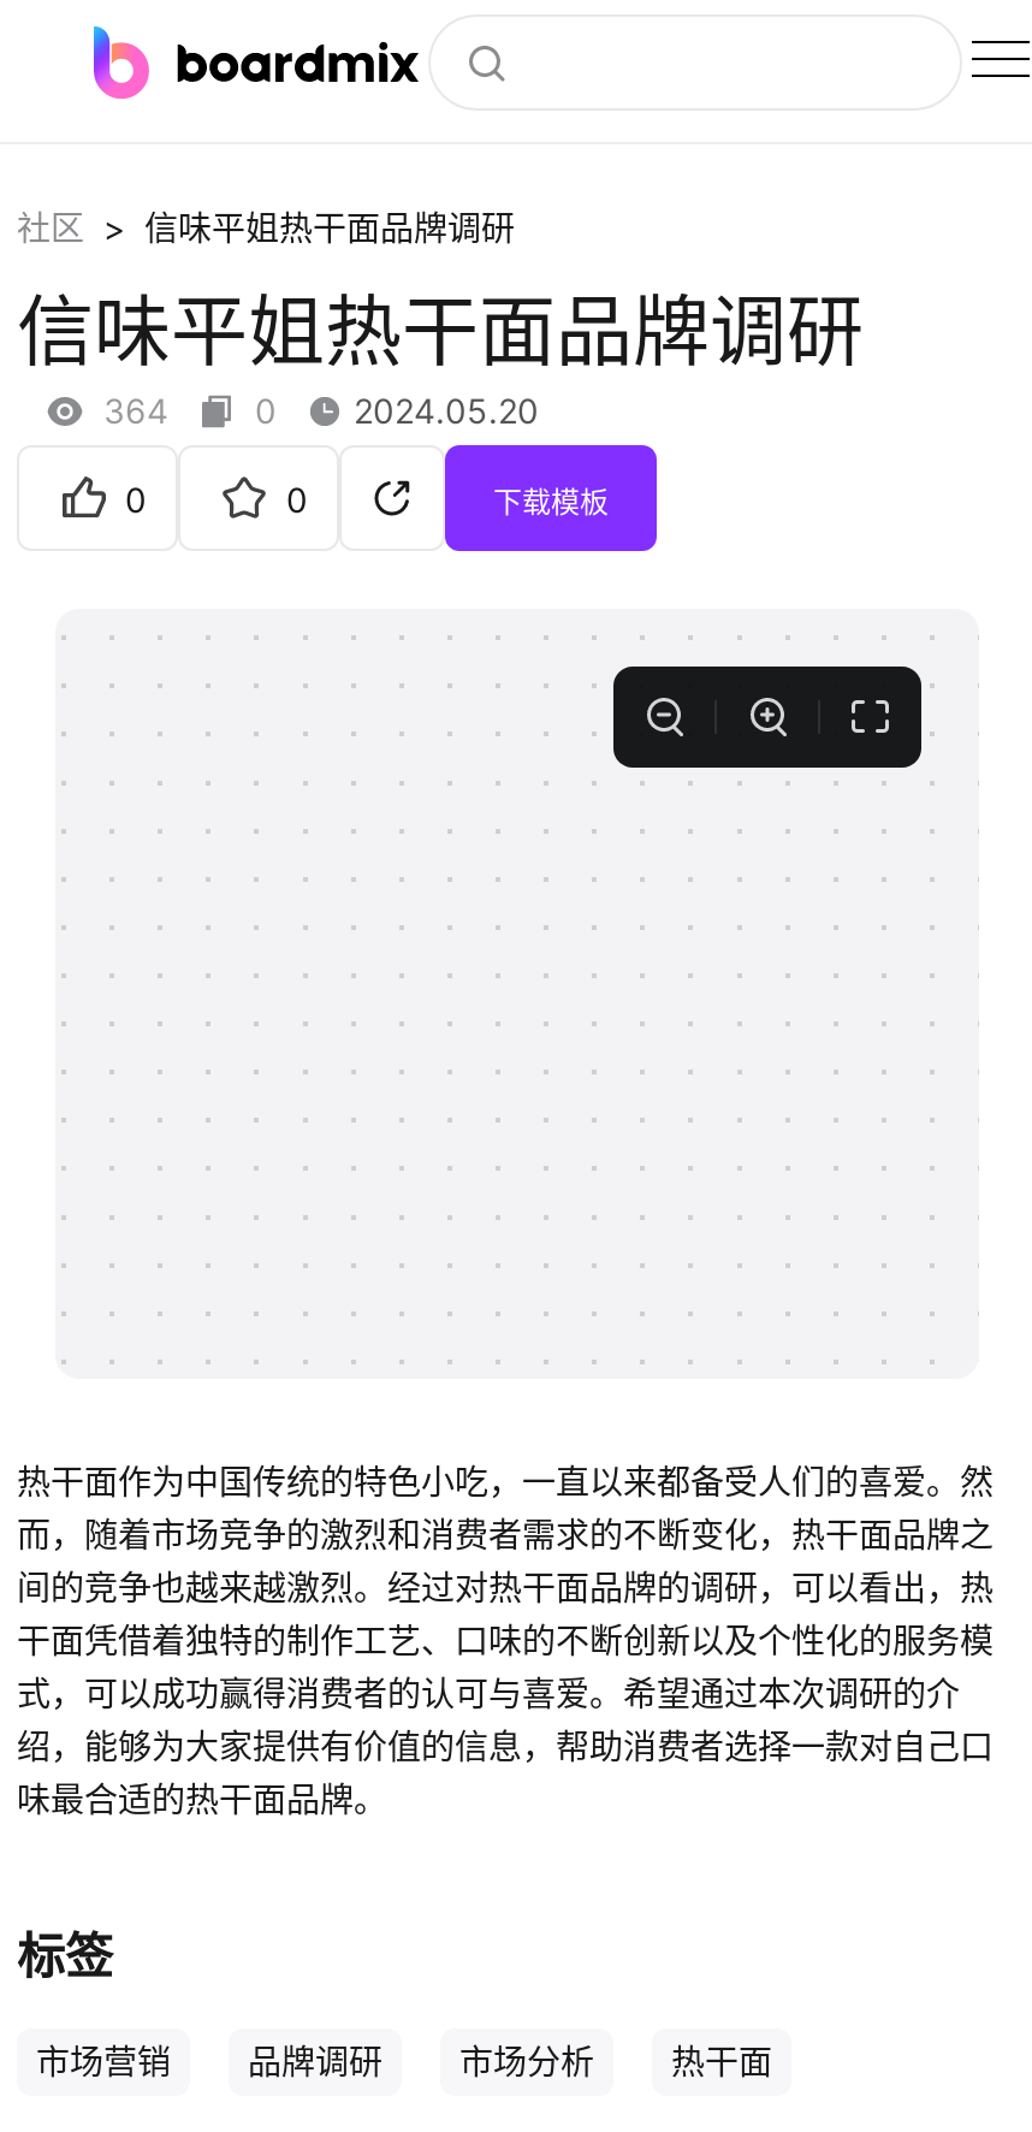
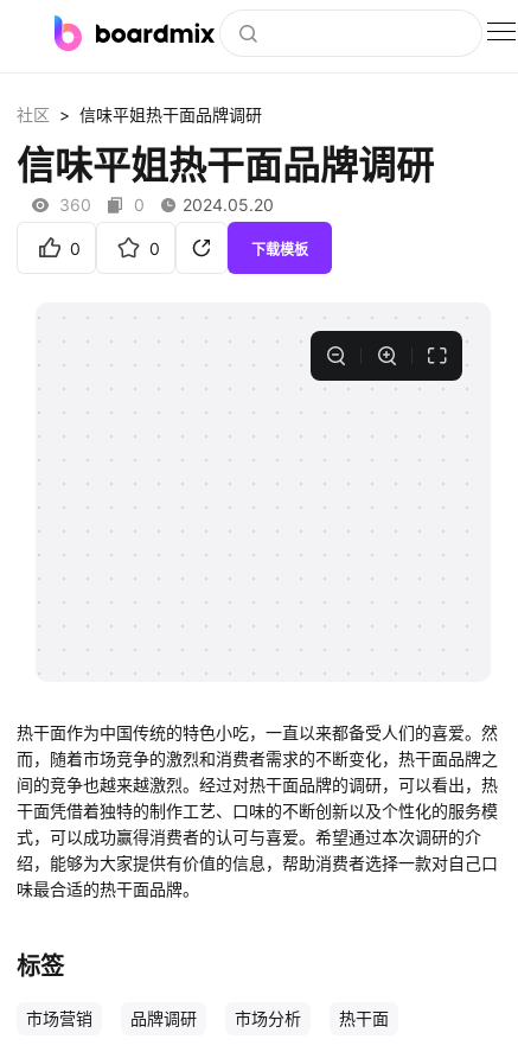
- 364
+ 360
